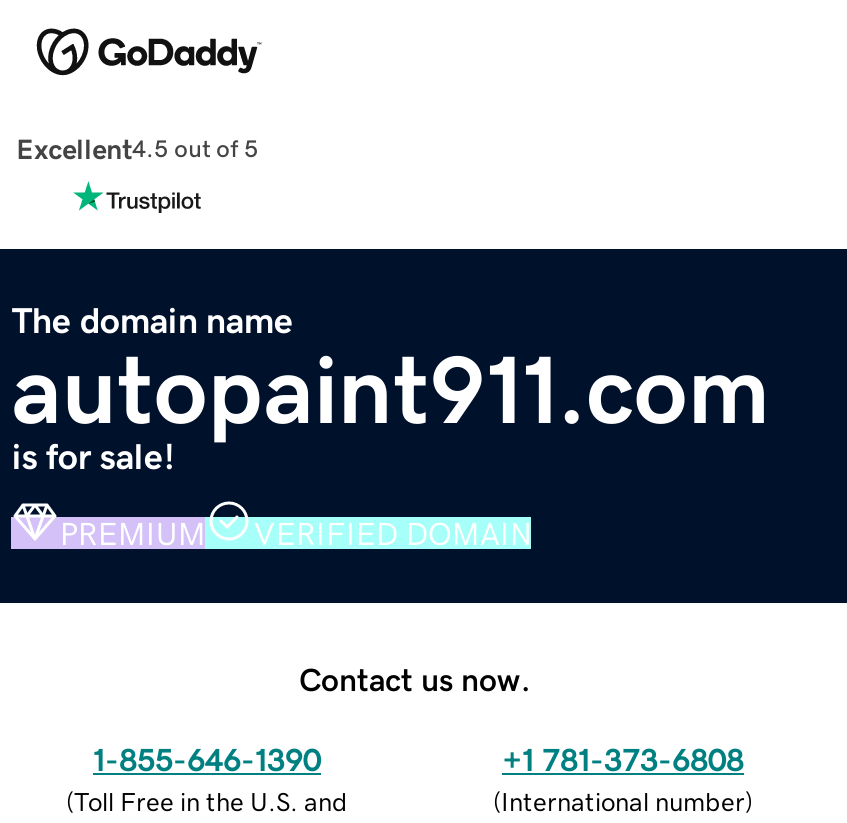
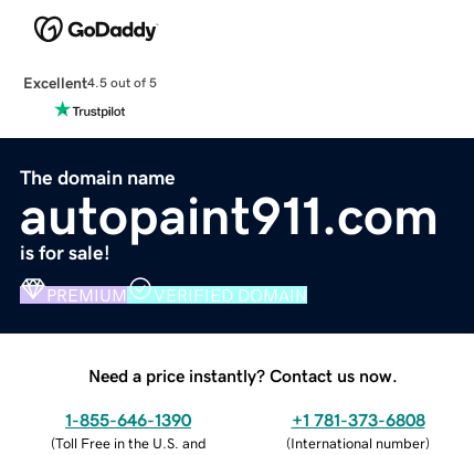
- Contact us now.
+ Need a price instantly? Contact us now.
